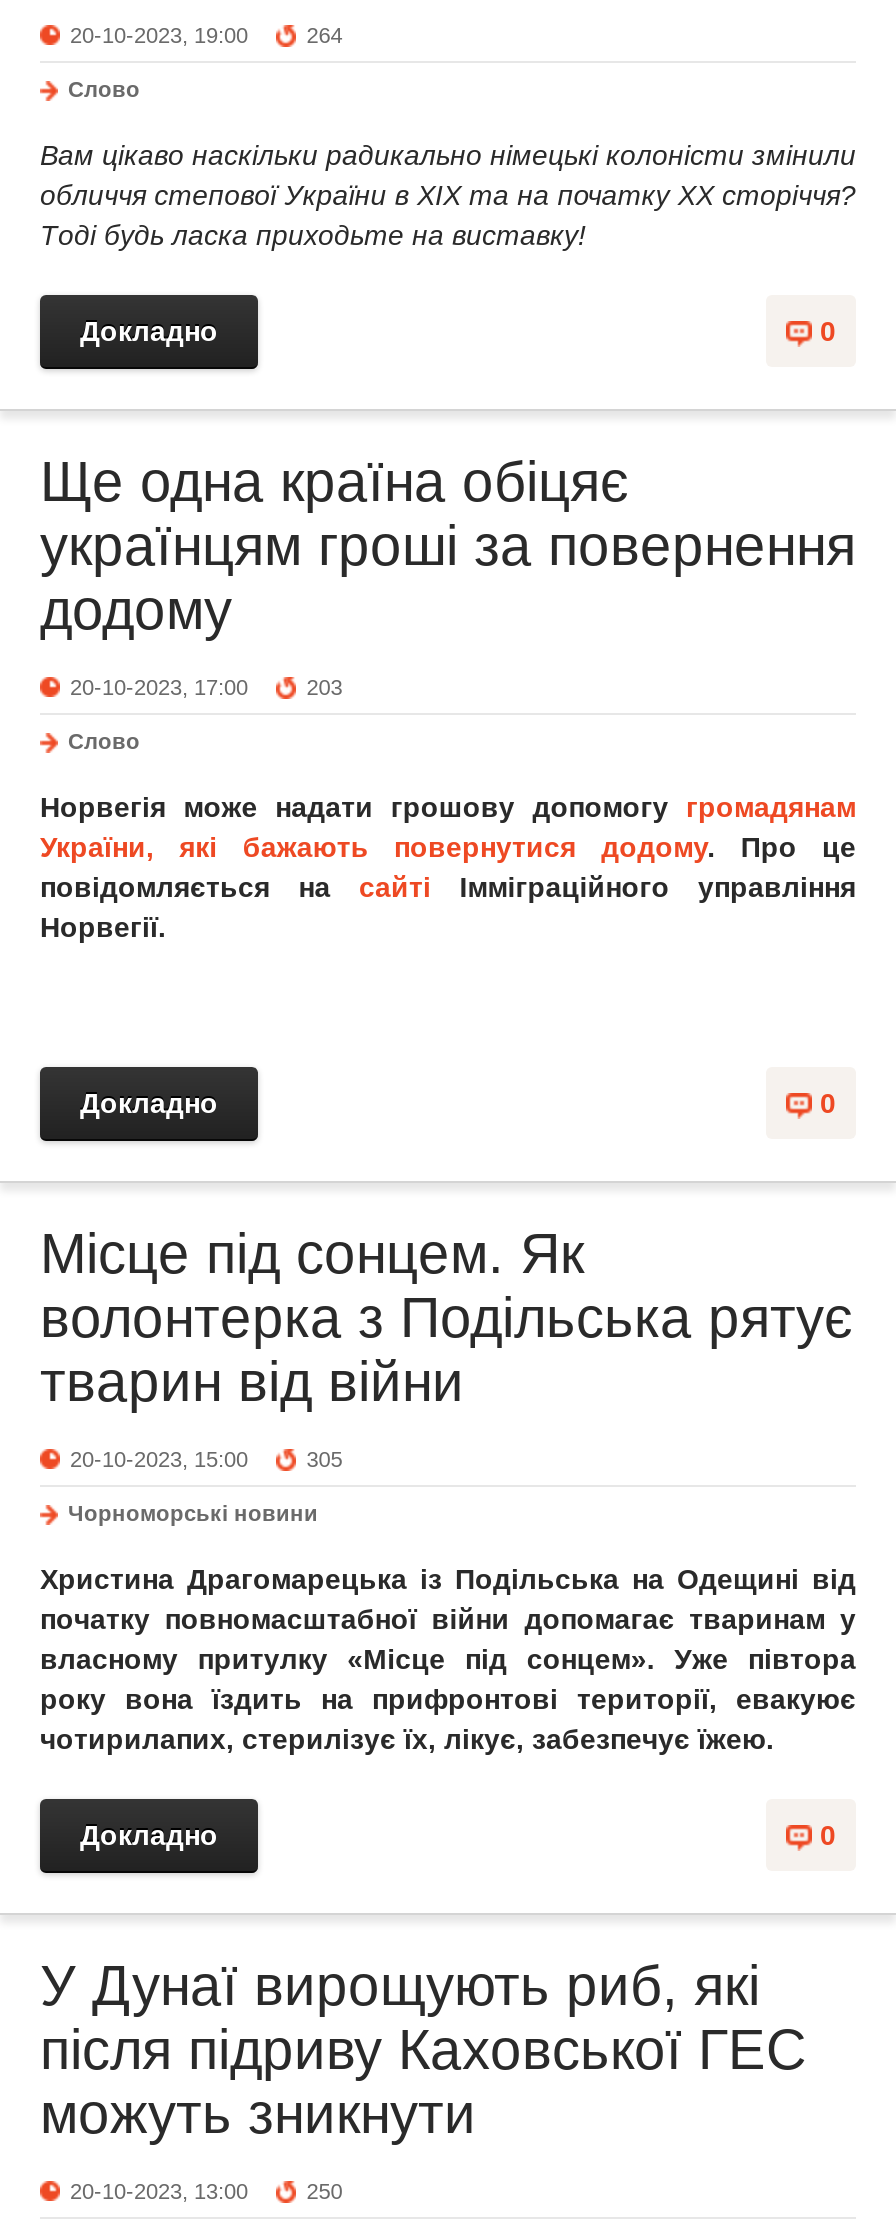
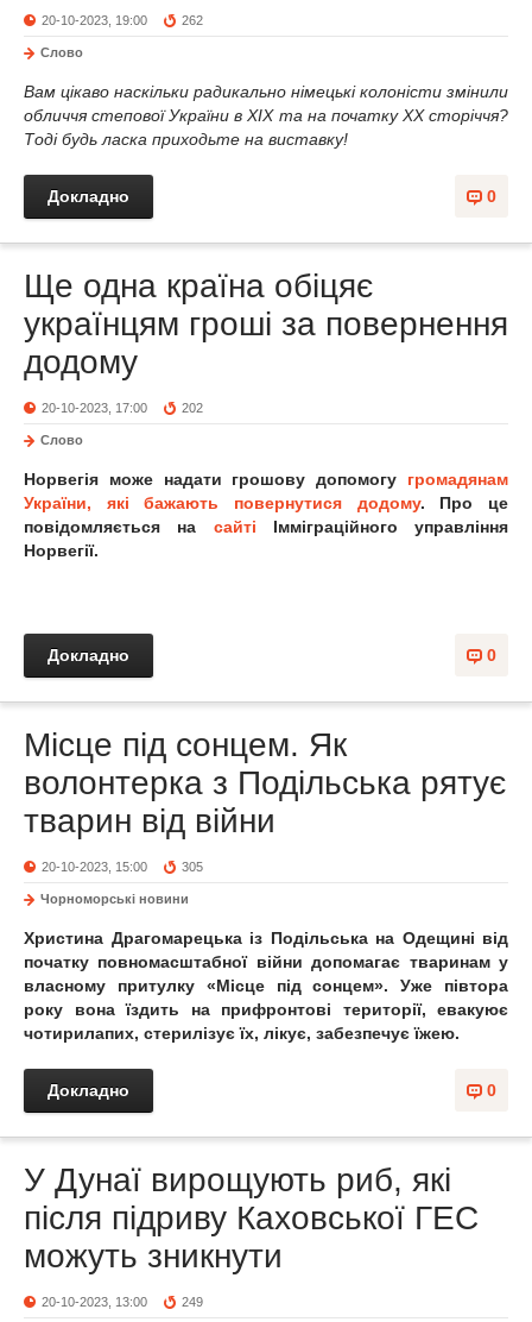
- 264
+ 262

- 203
+ 202

- 250
+ 249
